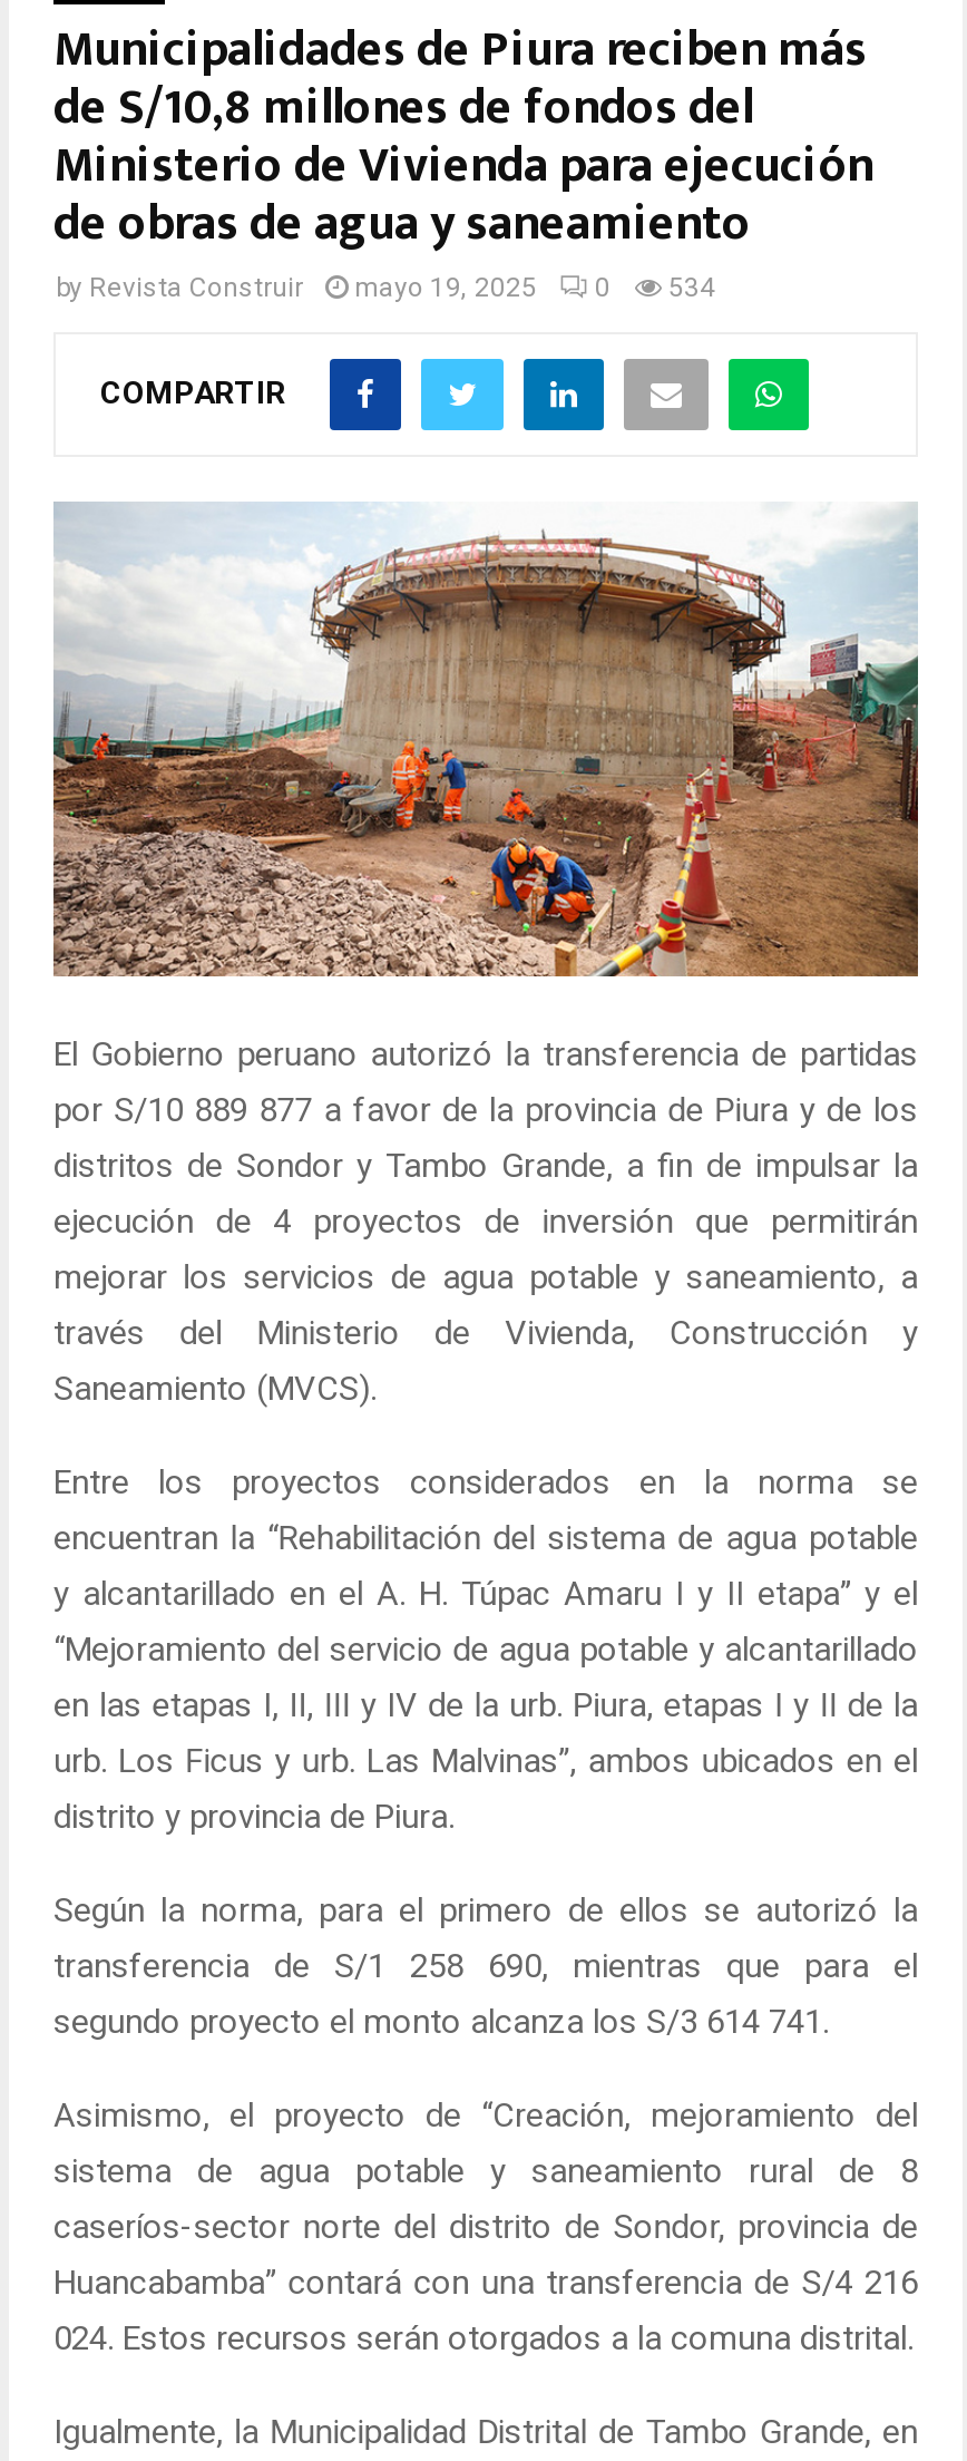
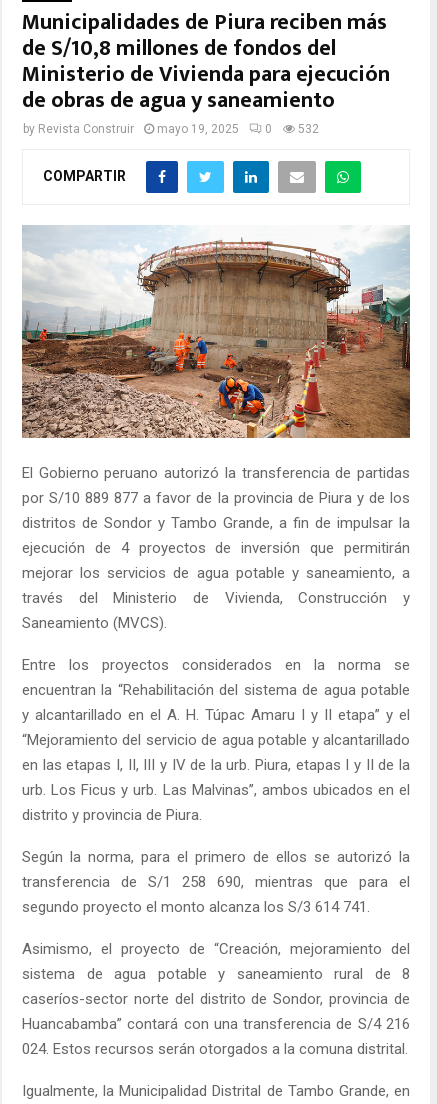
- by Revista Construir mayo 19, 2025 0 534
+ by Revista Construir mayo 19, 2025 0 532
